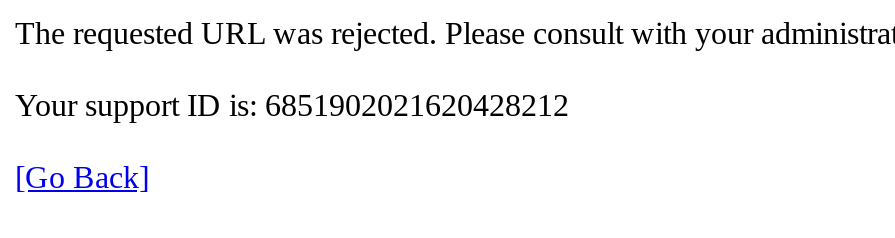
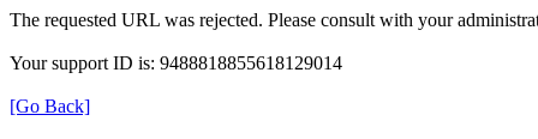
- Your support ID is: 6851902021620428212
+ Your support ID is: 9488818855618129014
